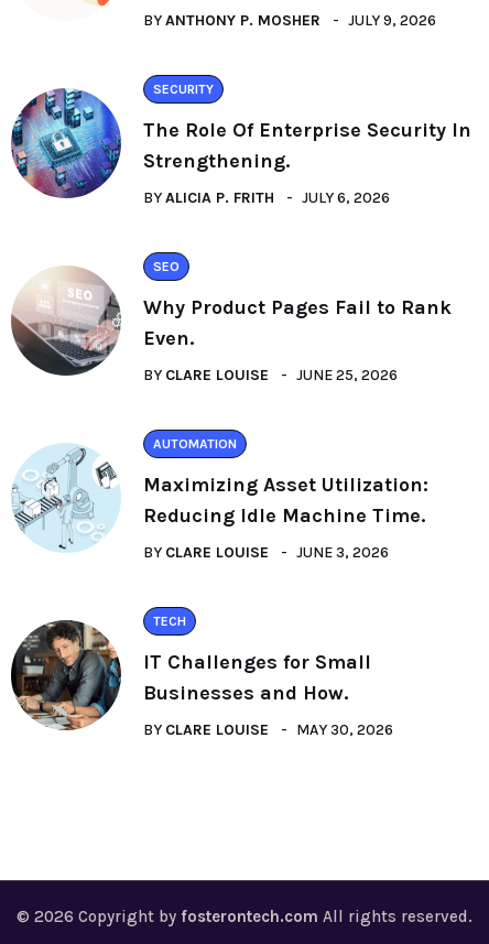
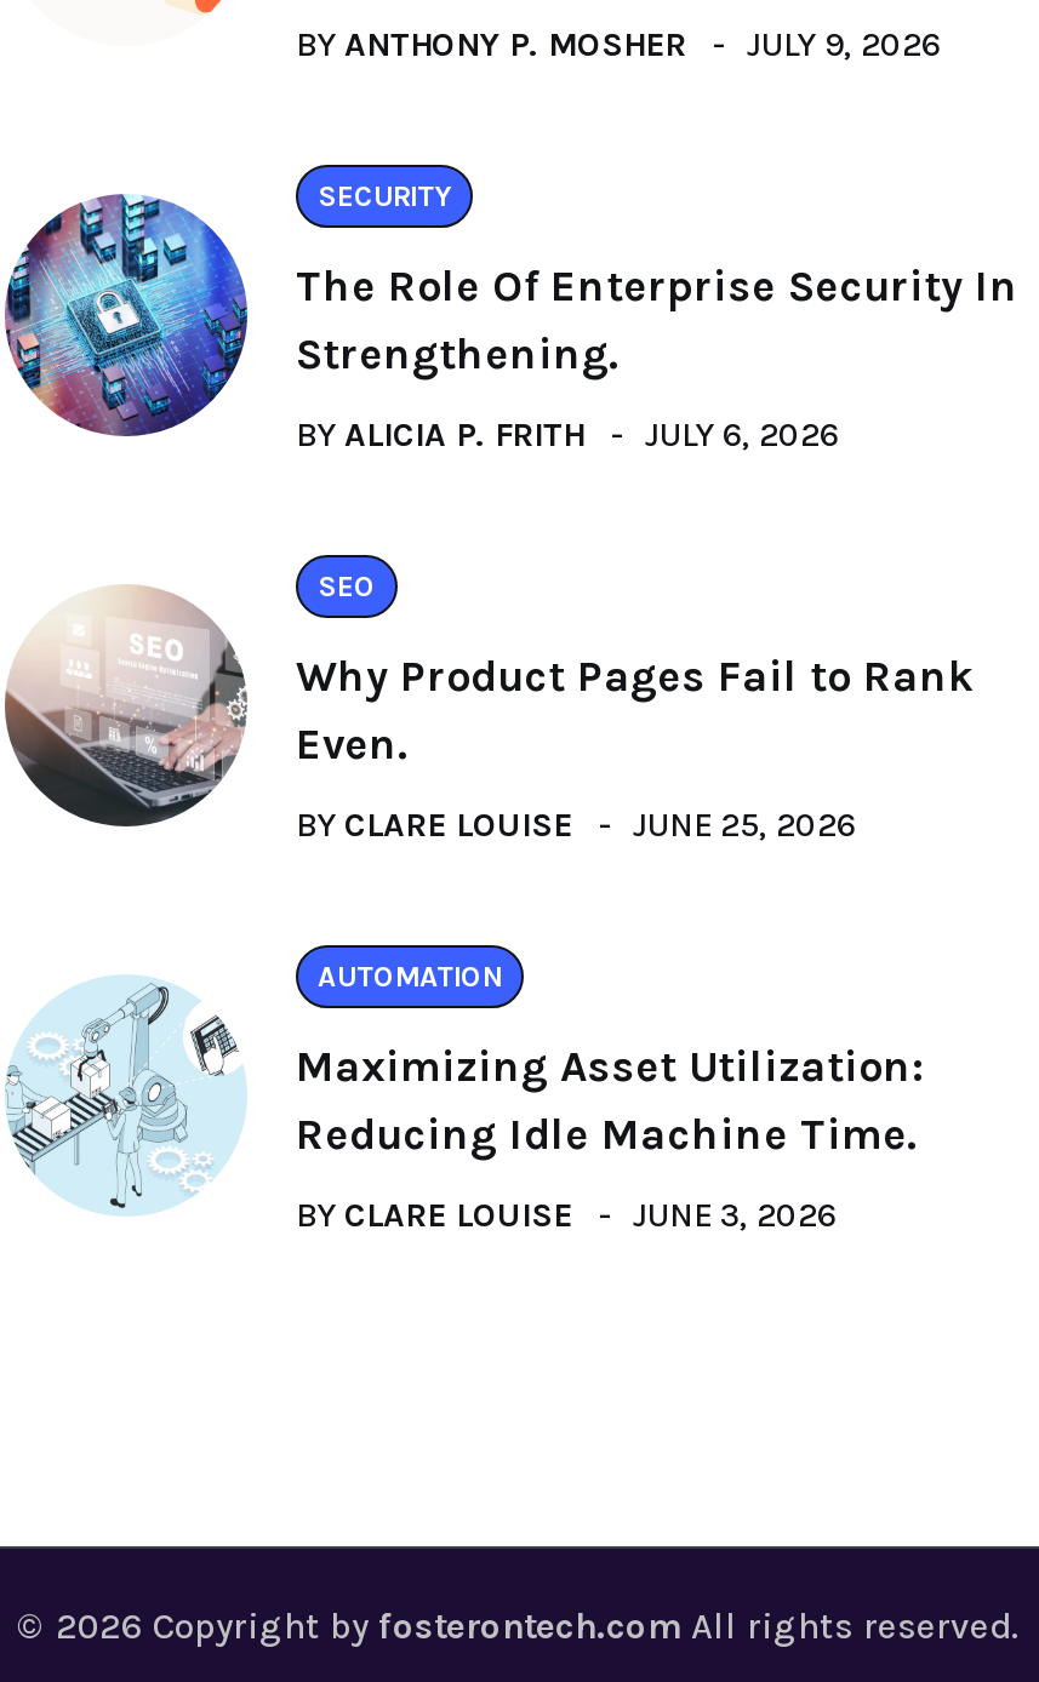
- [image]
- TECH
- IT Challenges for Small
- Businesses and How.
- BY CLARE LOUISE
- MAY 30, 2026
